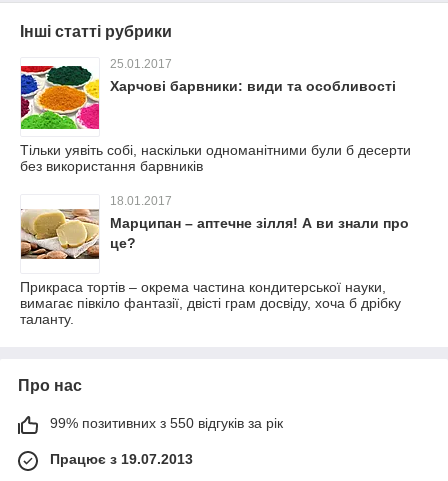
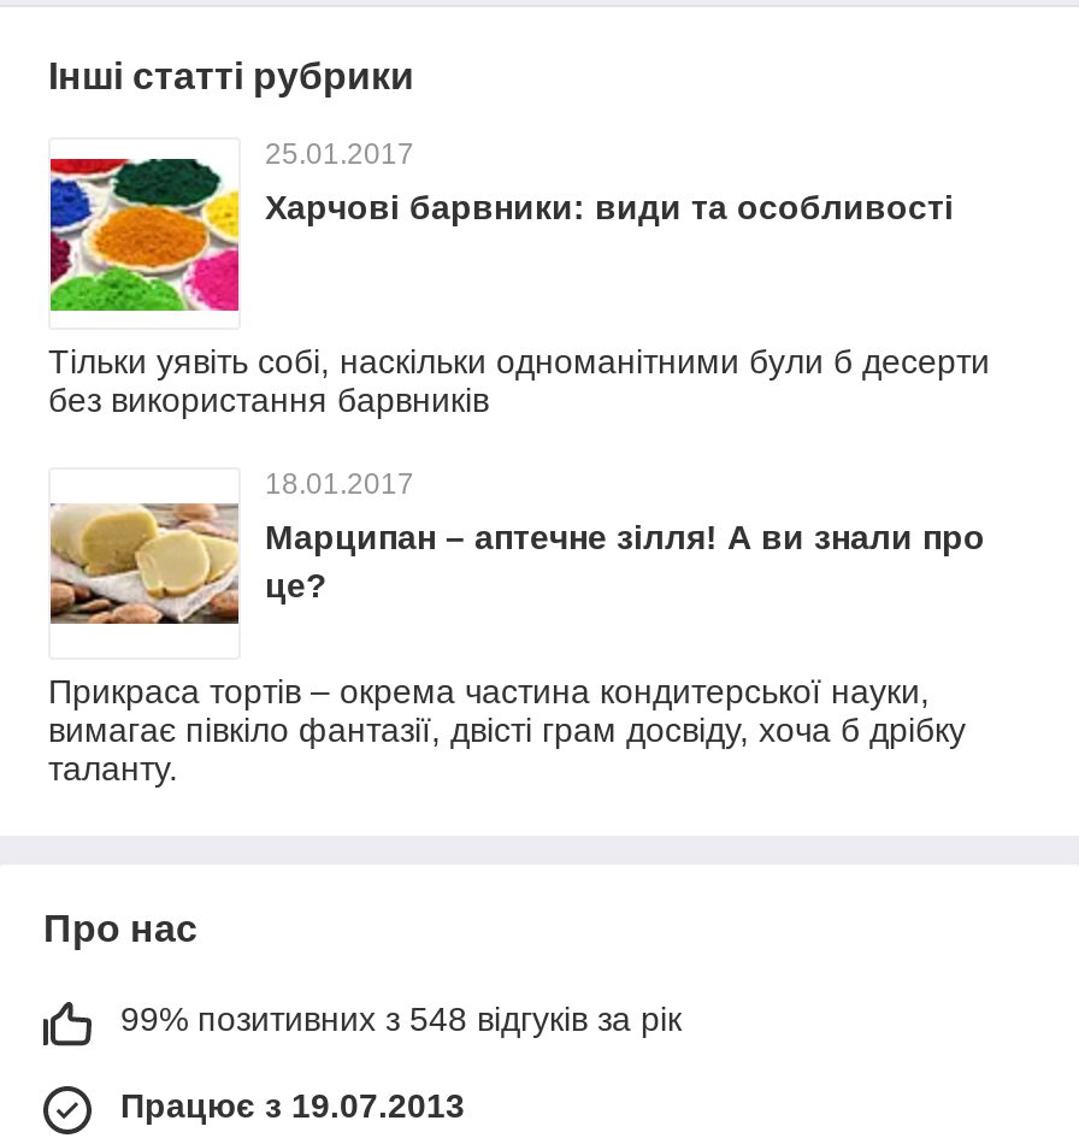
- 99% позитивних з 550 відгуків за рік
+ 99% позитивних з 548 відгуків за рік
